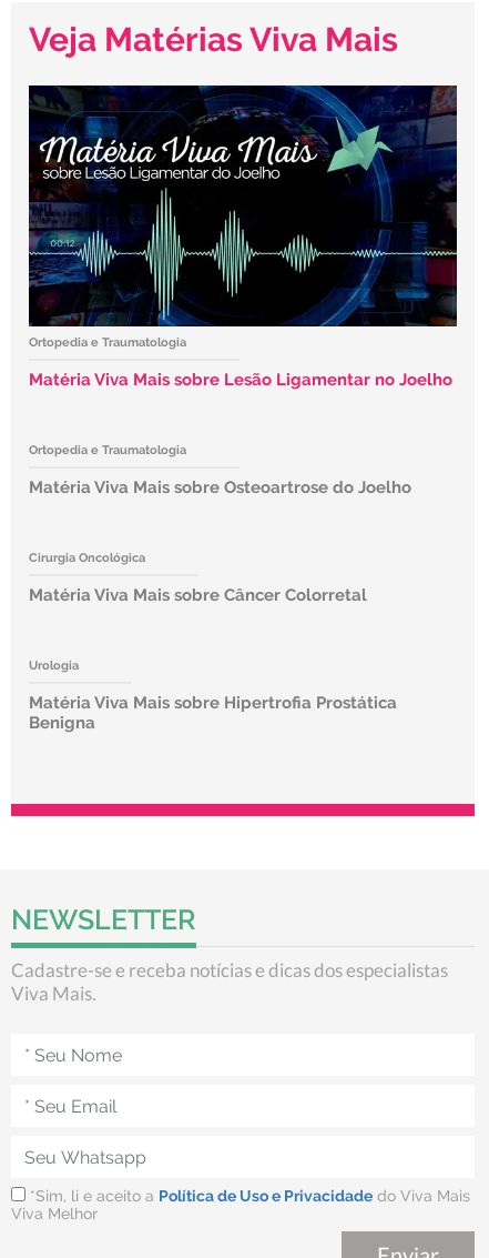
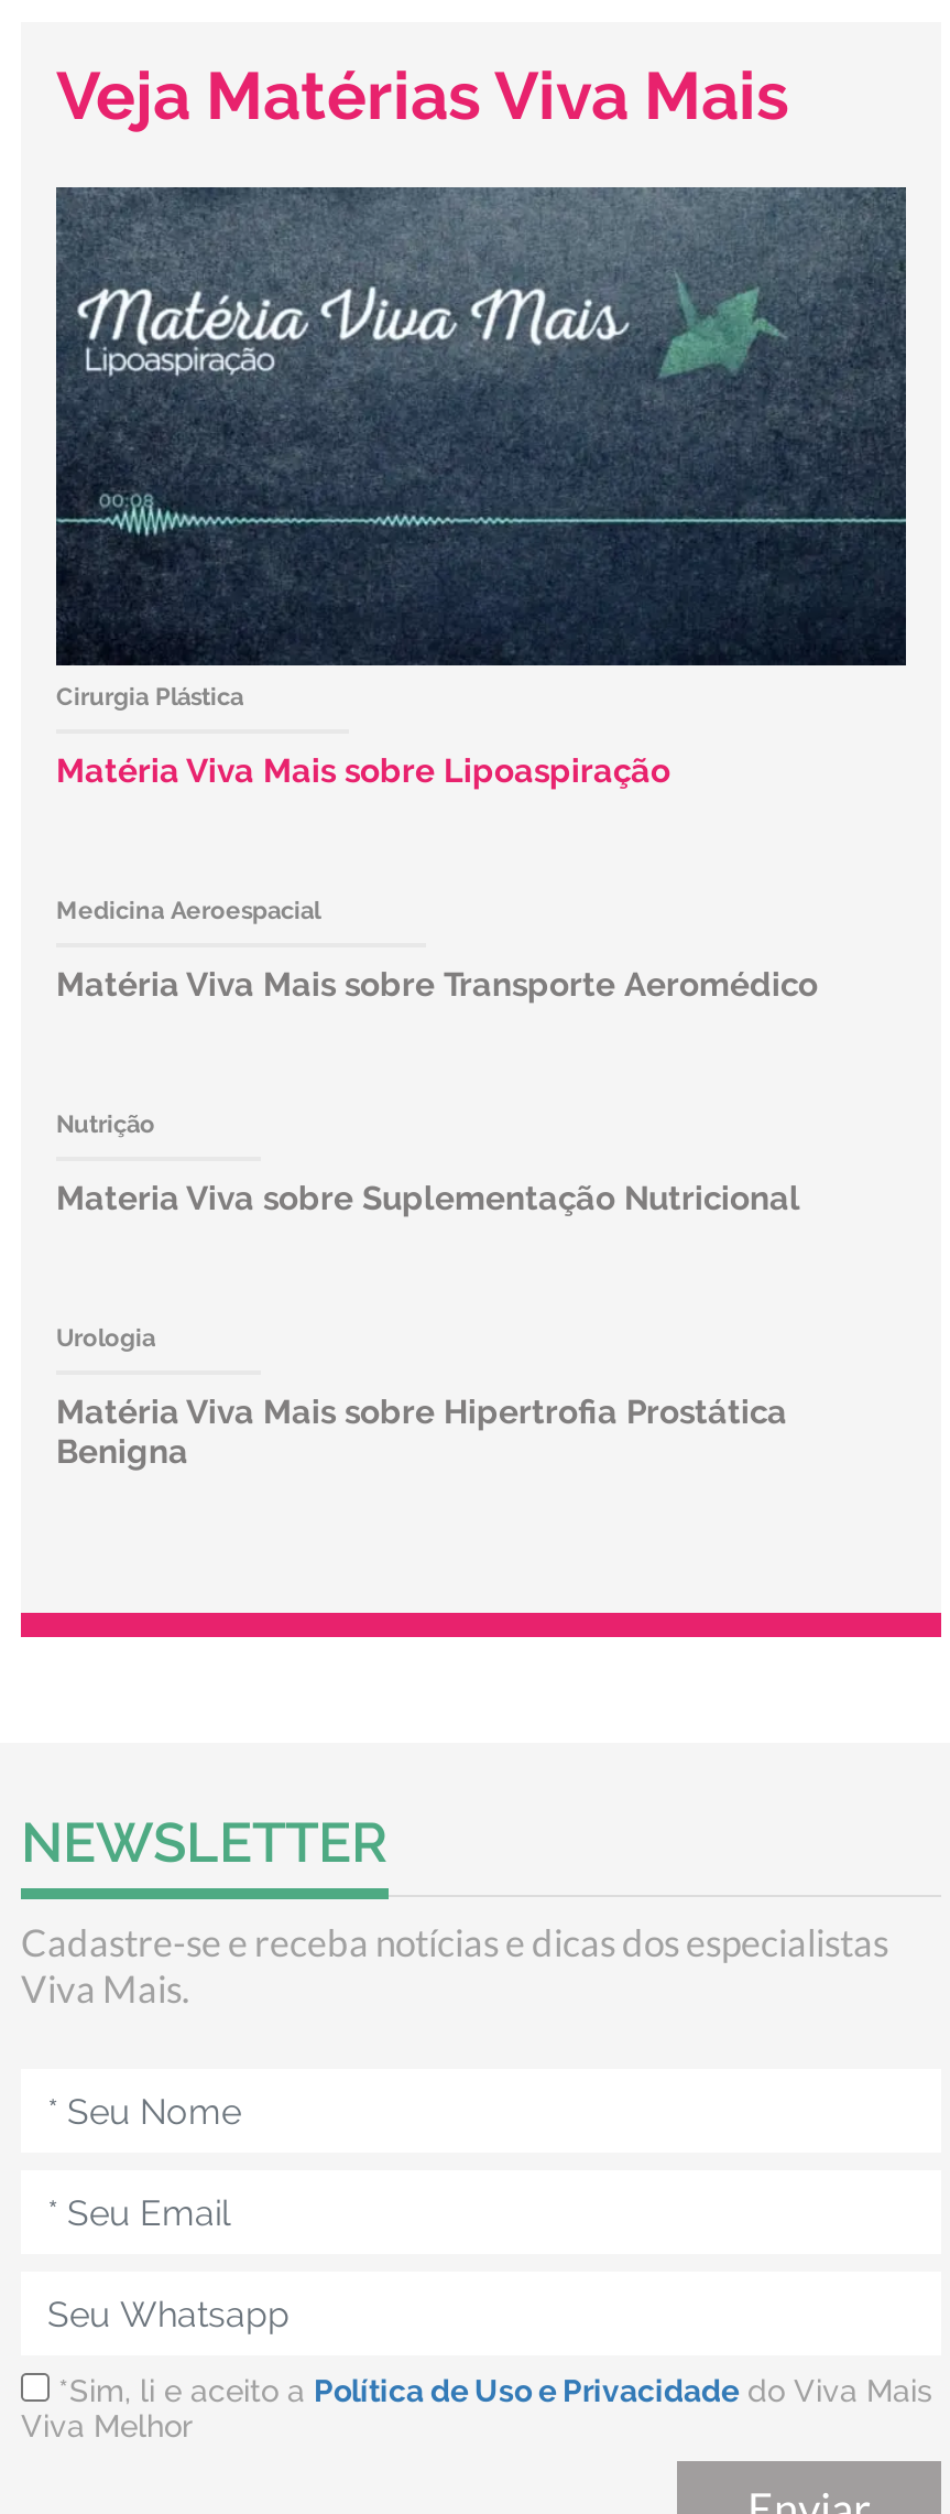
- [image]
- Ortopedia e Traumatologia
+ [image]
+ Cirurgia Plástica

- Matéria Viva Mais sobre Lesão Ligamentar no Joelho
+ Matéria Viva Mais sobre Lipoaspiração

- Ortopedia e Traumatologia
+ Medicina Aeroespacial

- Matéria Viva Mais sobre Osteoartrose do Joelho
+ Matéria Viva Mais sobre Transporte Aeromédico

- Cirurgia Oncológica
+ Nutrição

- Matéria Viva Mais sobre Câncer Colorretal
+ Materia Viva sobre Suplementação Nutricional
